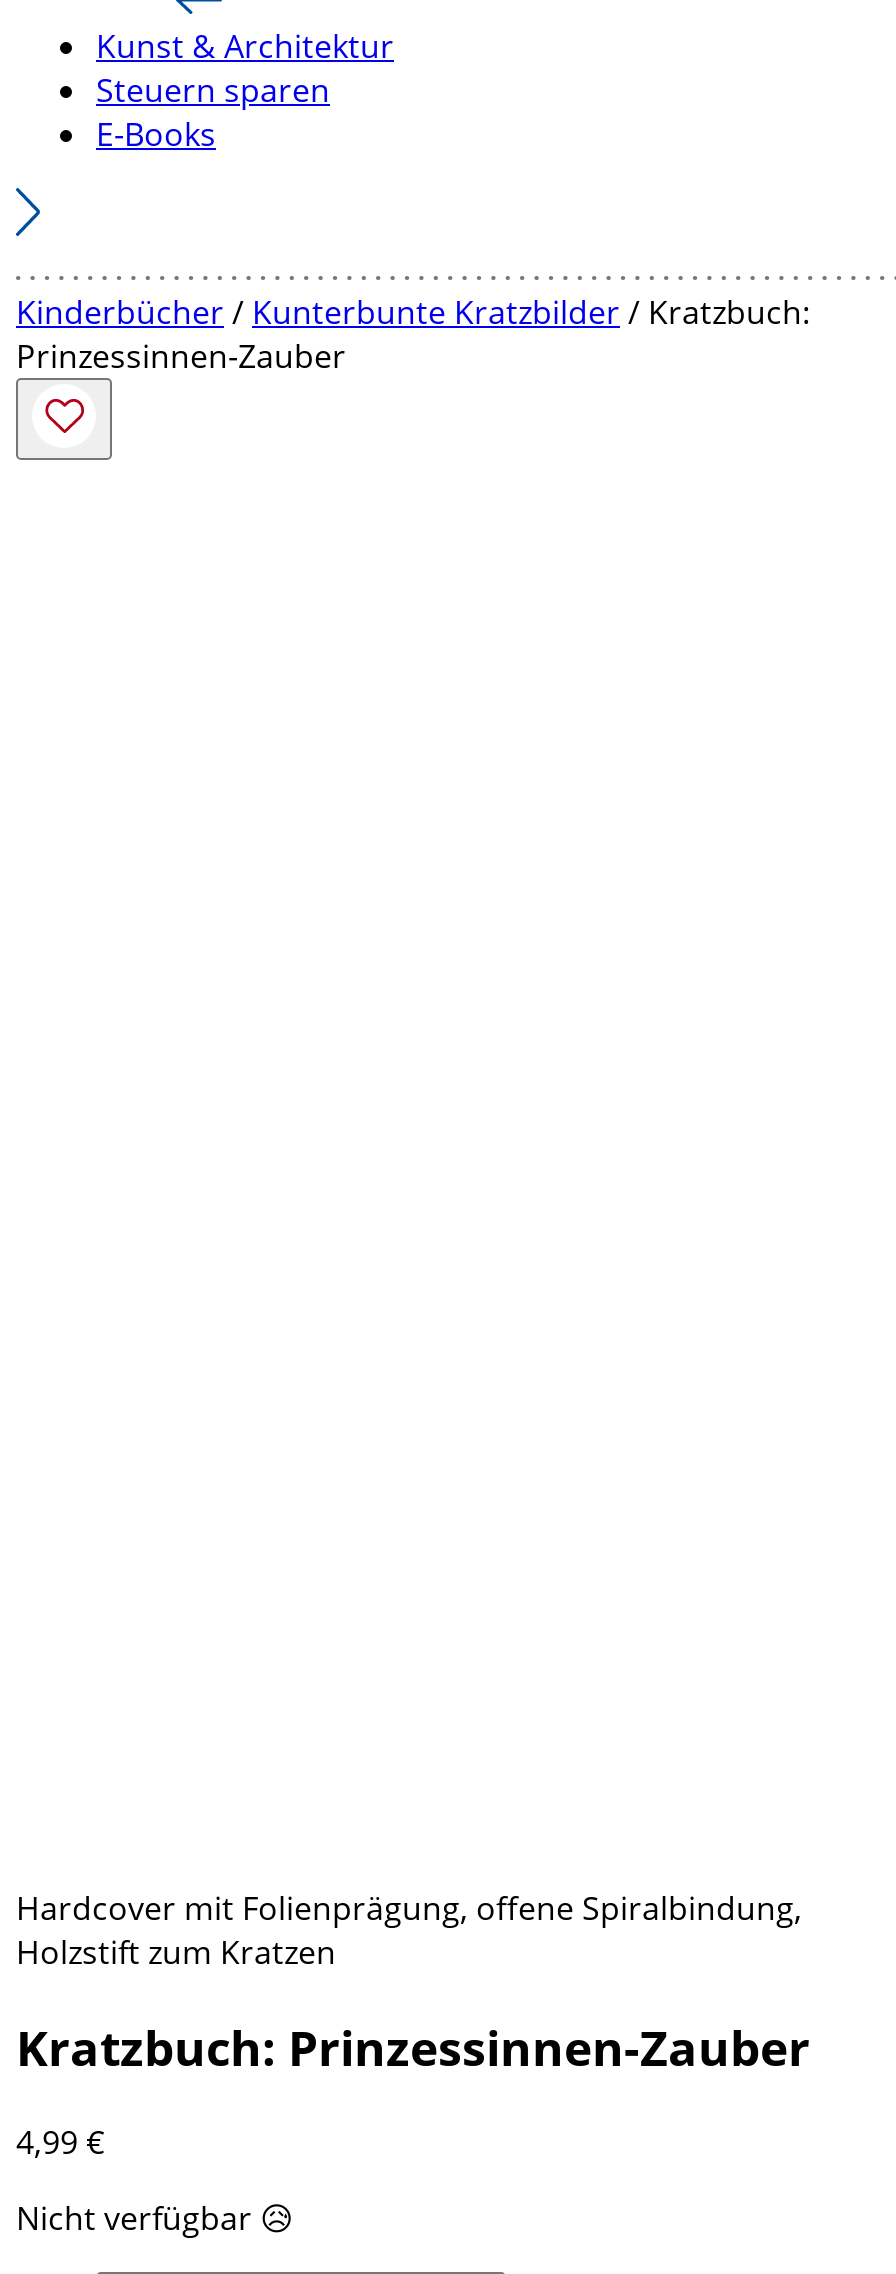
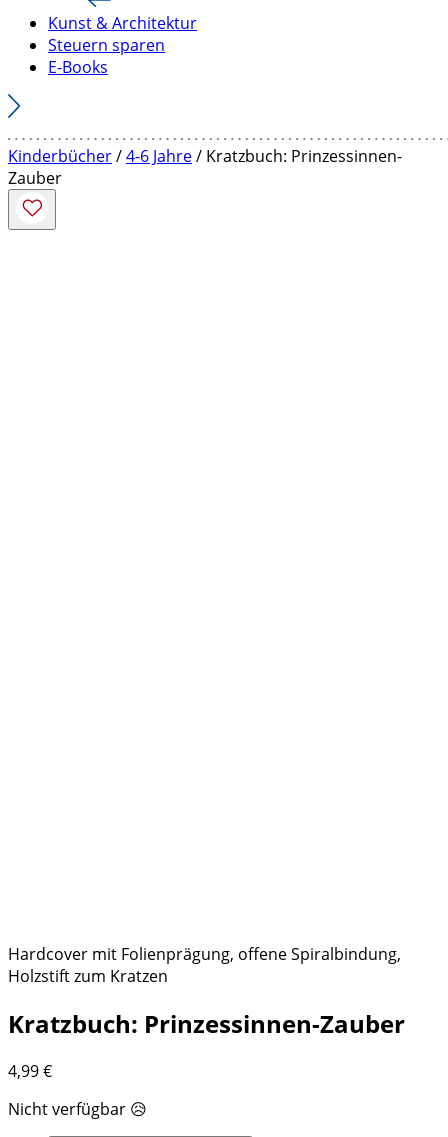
- Kinderbücher / Kunterbunte Kratzbilder / Kratzbuch:
- Prinzessinnen-Zauber
+ Kinderbücher / 4-6 Jahre / Kratzbuch: Prinzessinnen-
+ Zauber
